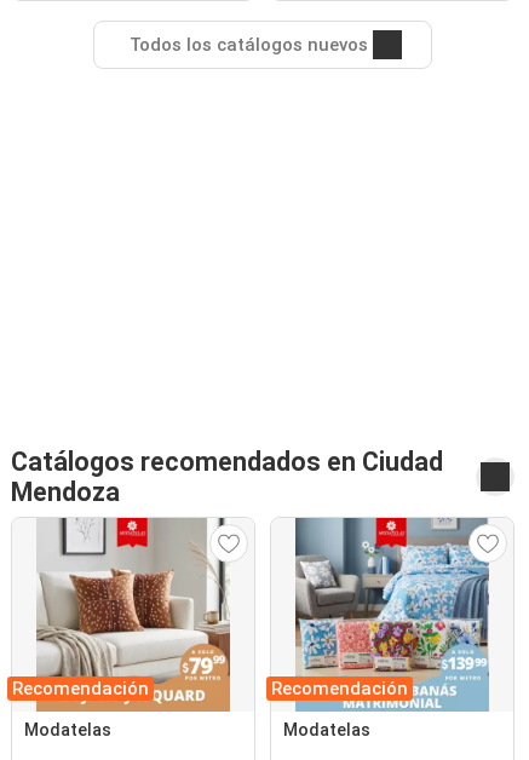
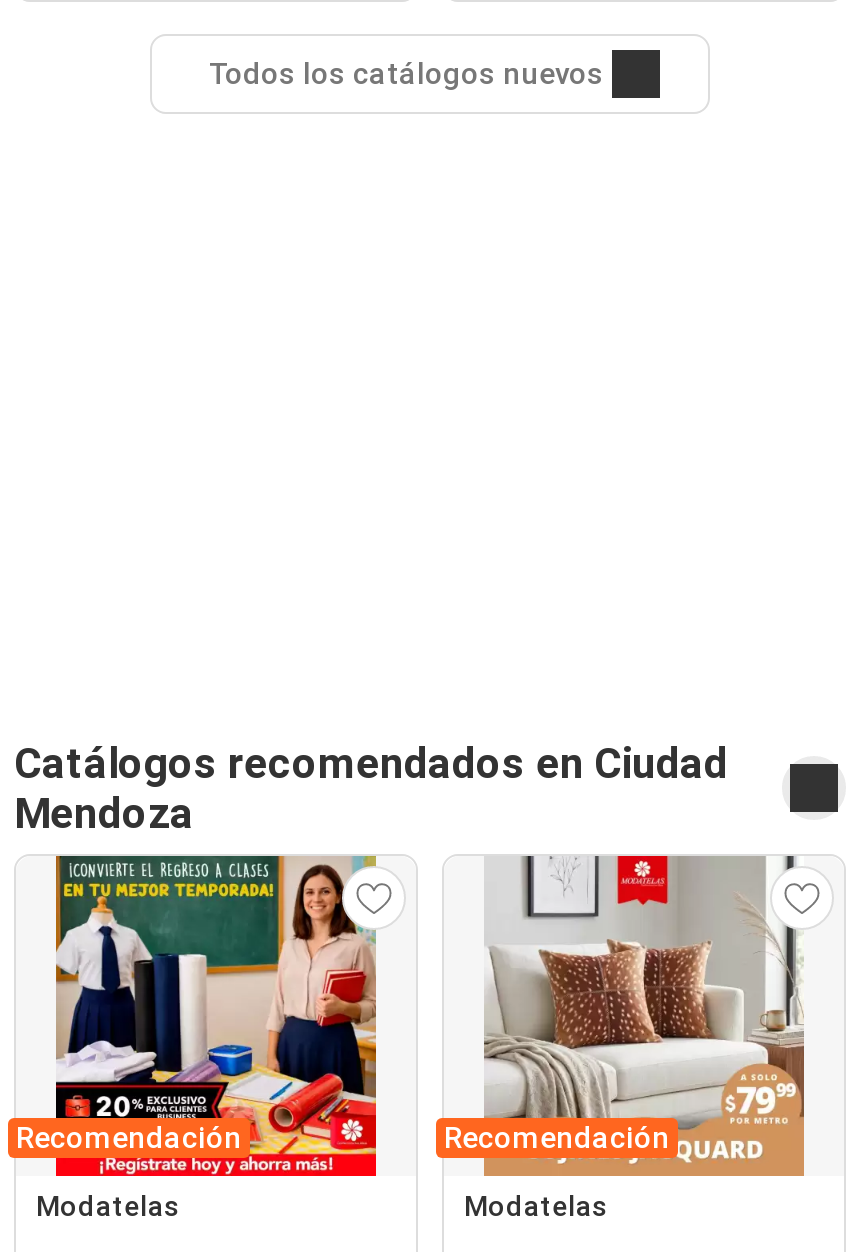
- [image]
+ [image]

- [image]
+ [image]
